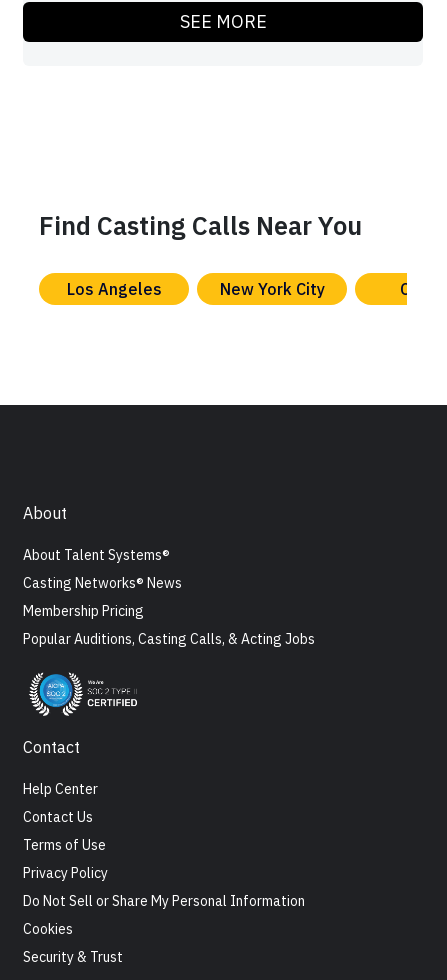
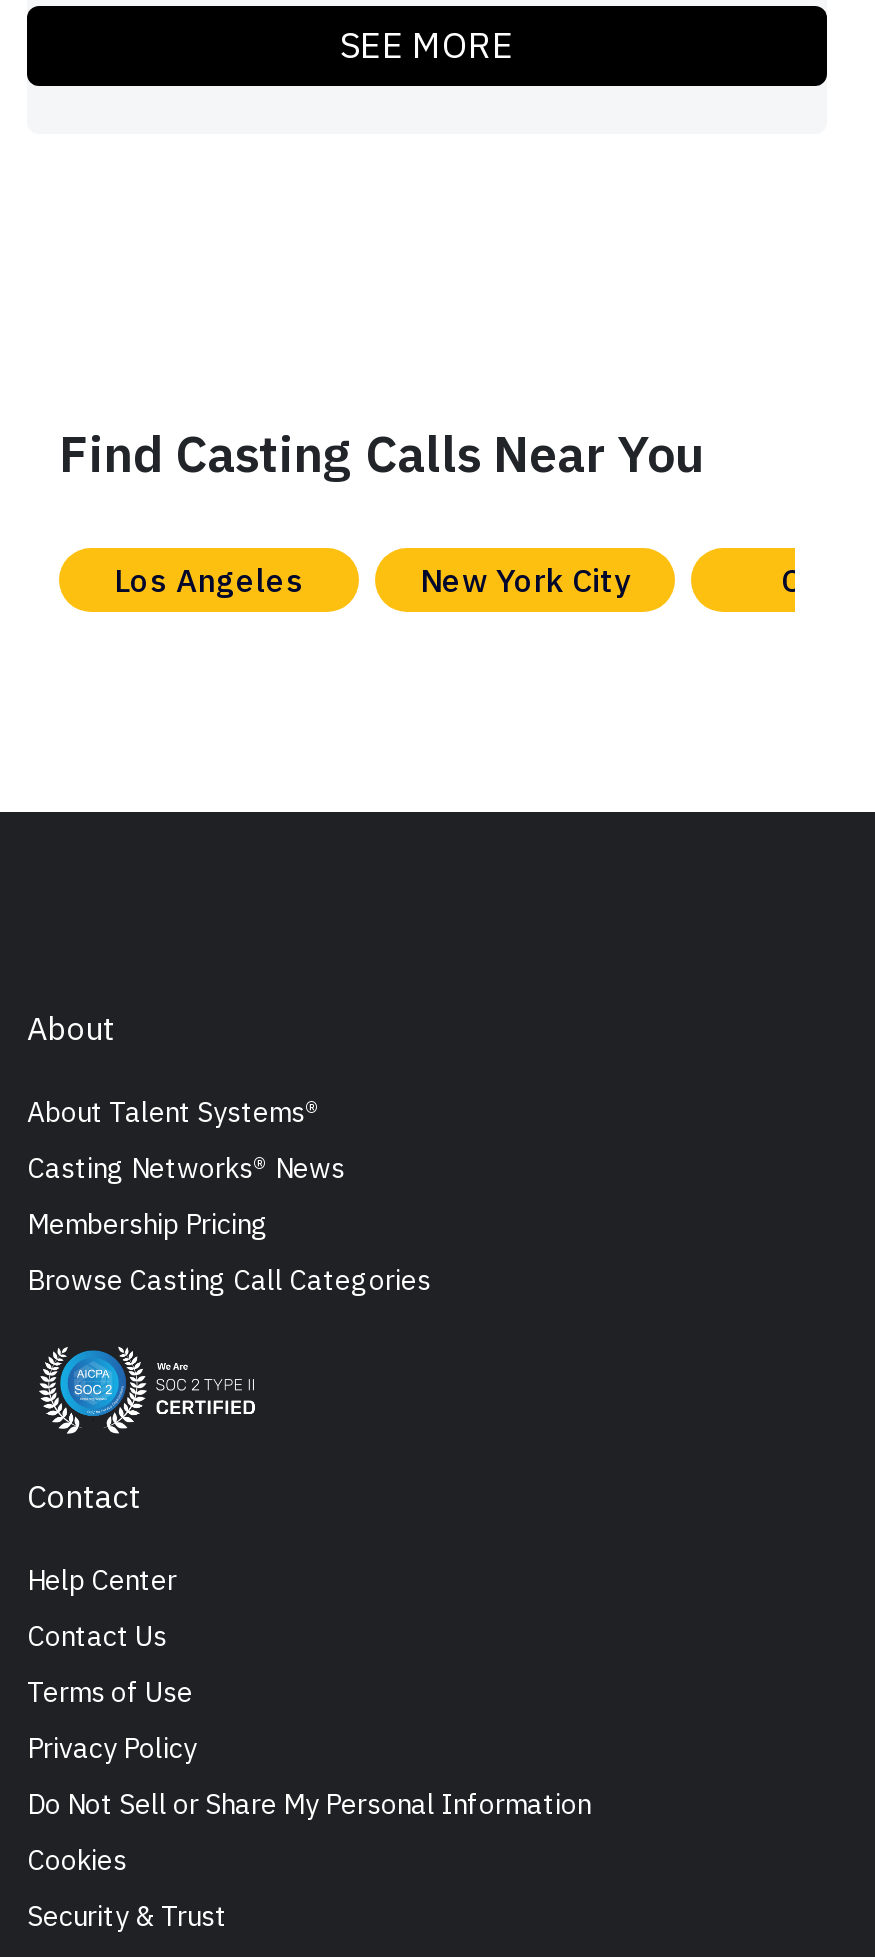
- Popular Auditions, Casting Calls, & Acting Jobs
+ Browse Casting Call Categories
